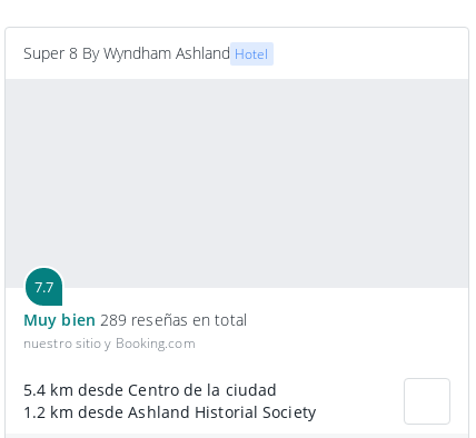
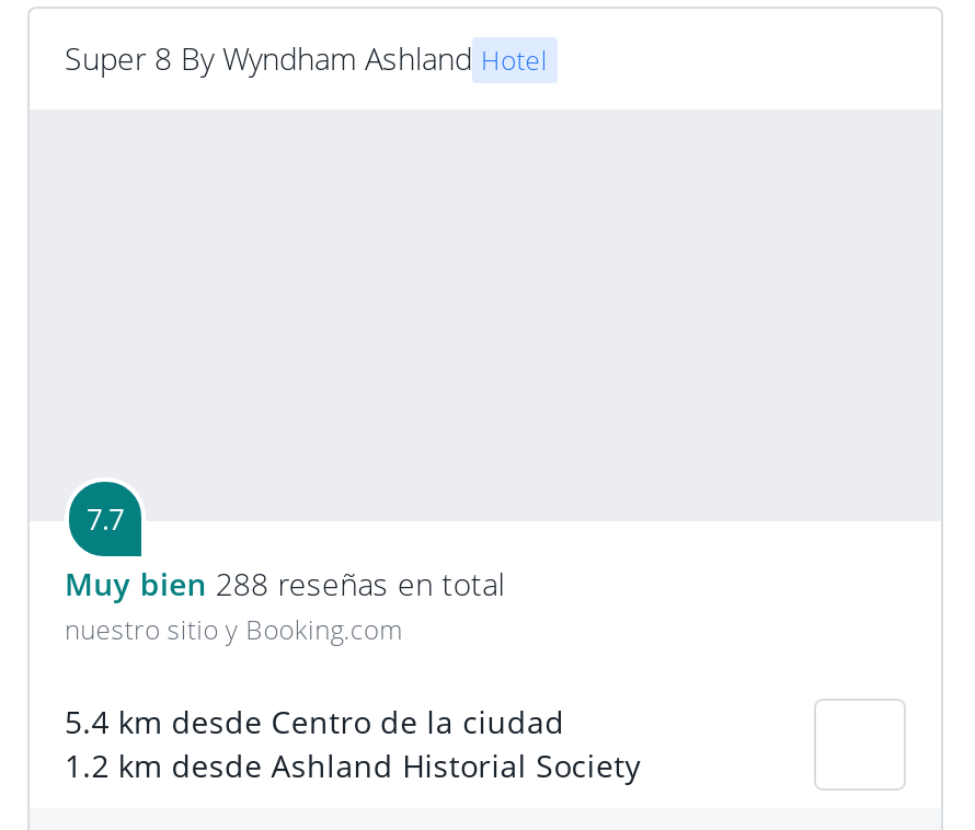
- Muy bien 289 reseñas en total
+ Muy bien 288 reseñas en total
